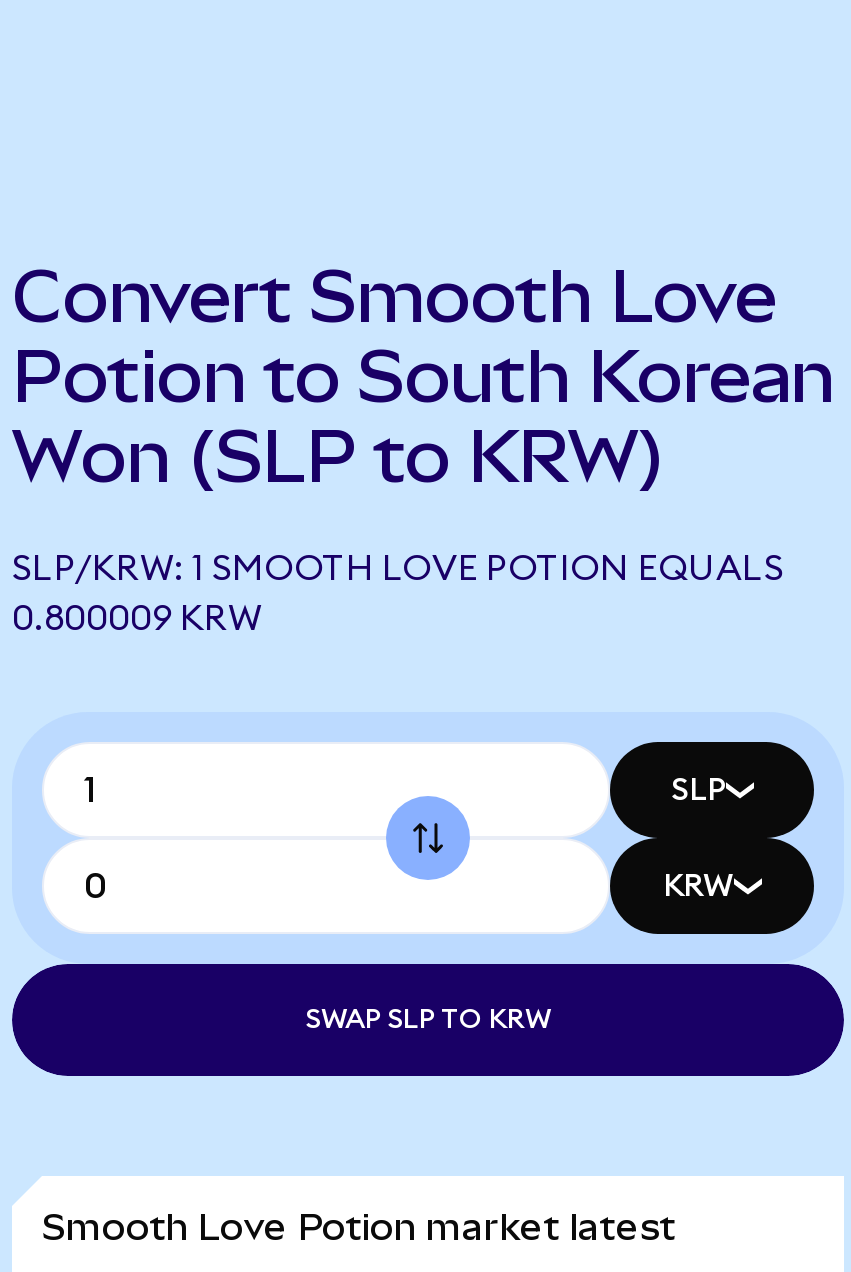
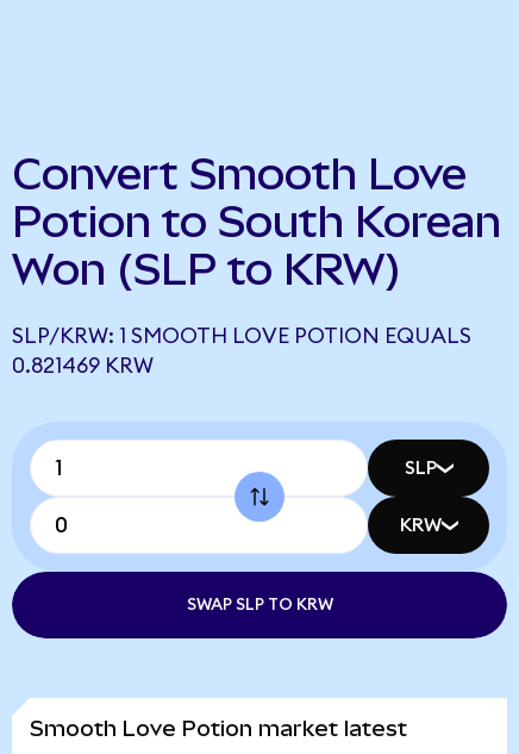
- 0.800009 KRW
+ 0.821469 KRW
